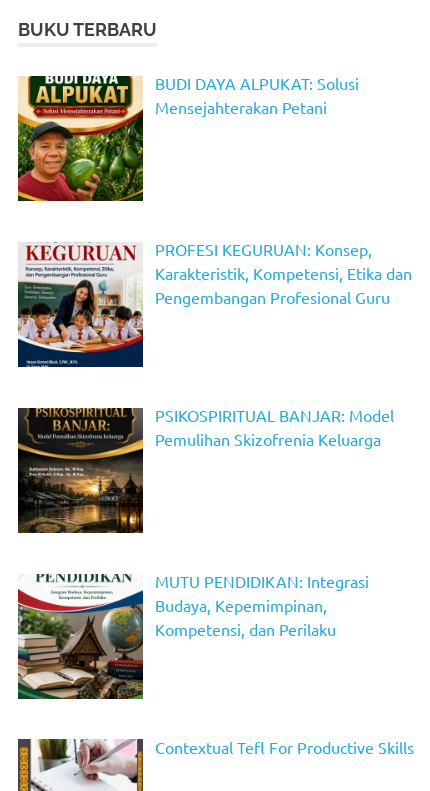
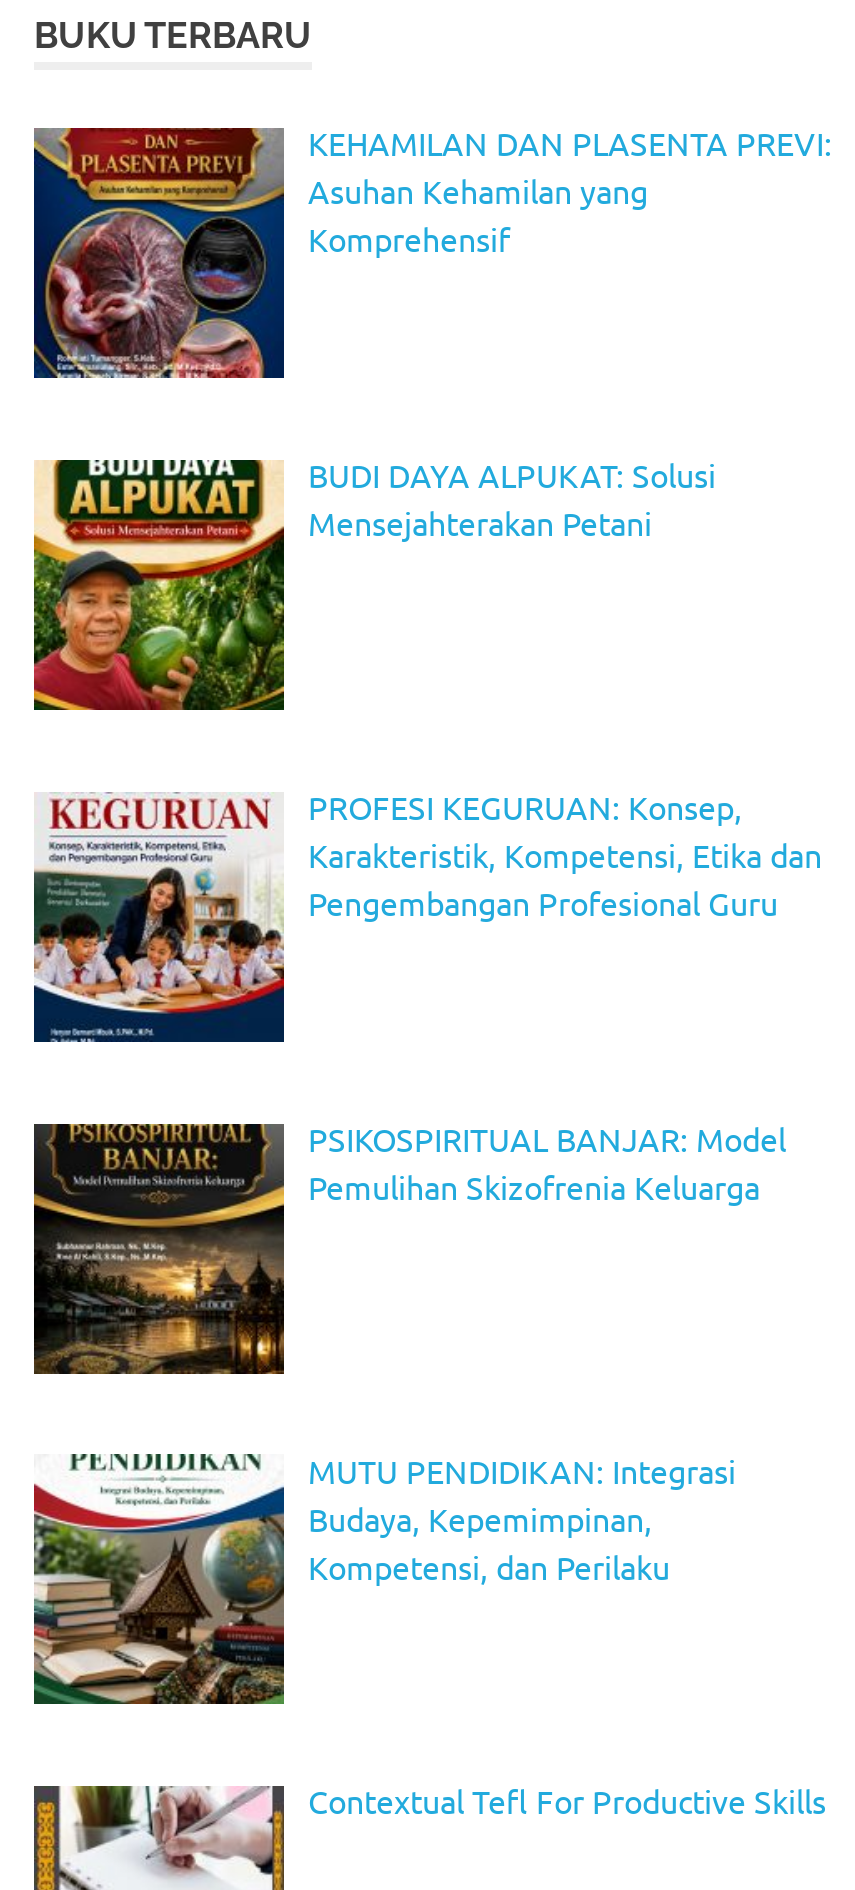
+ [image]
+ KEHAMILAN DAN PLASENTA PREVI:
+ Asuhan Kehamilan yang
+ Komprehensif
